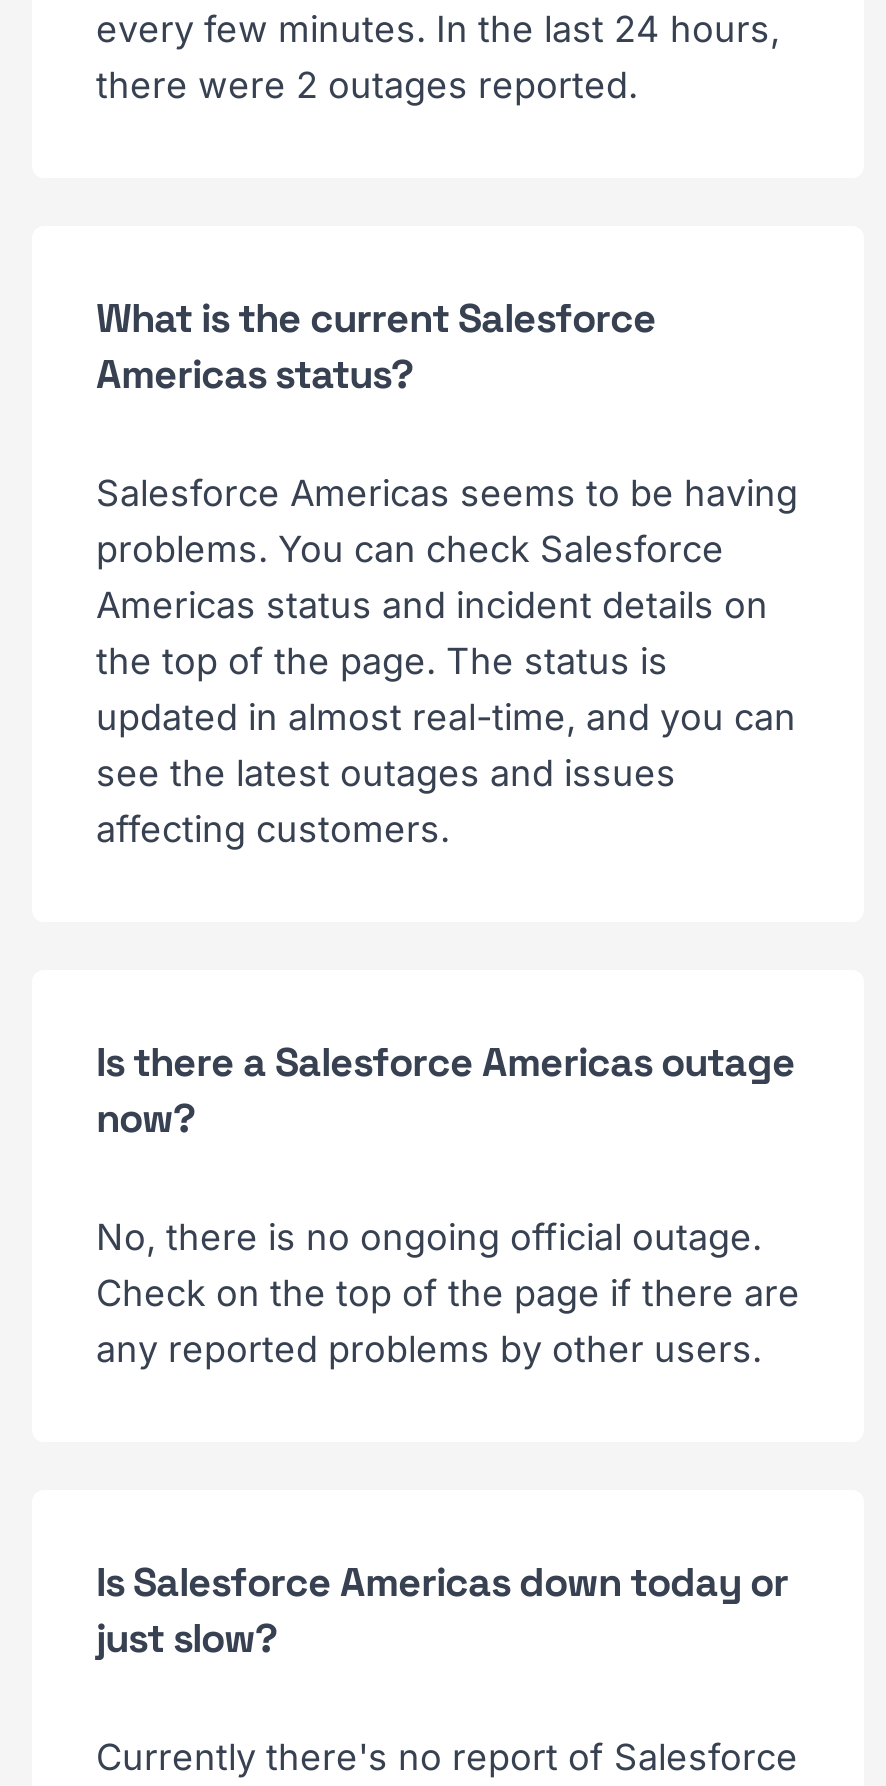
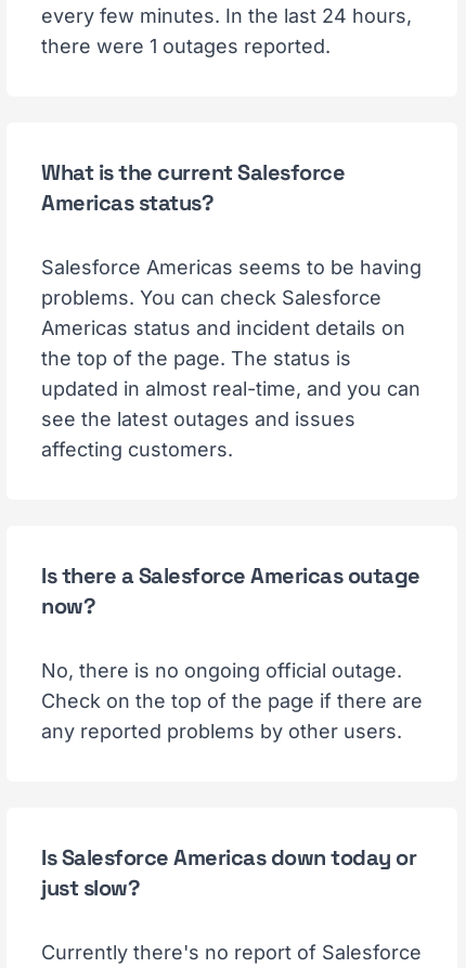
- there were 2 outages reported.
+ there were 1 outages reported.
